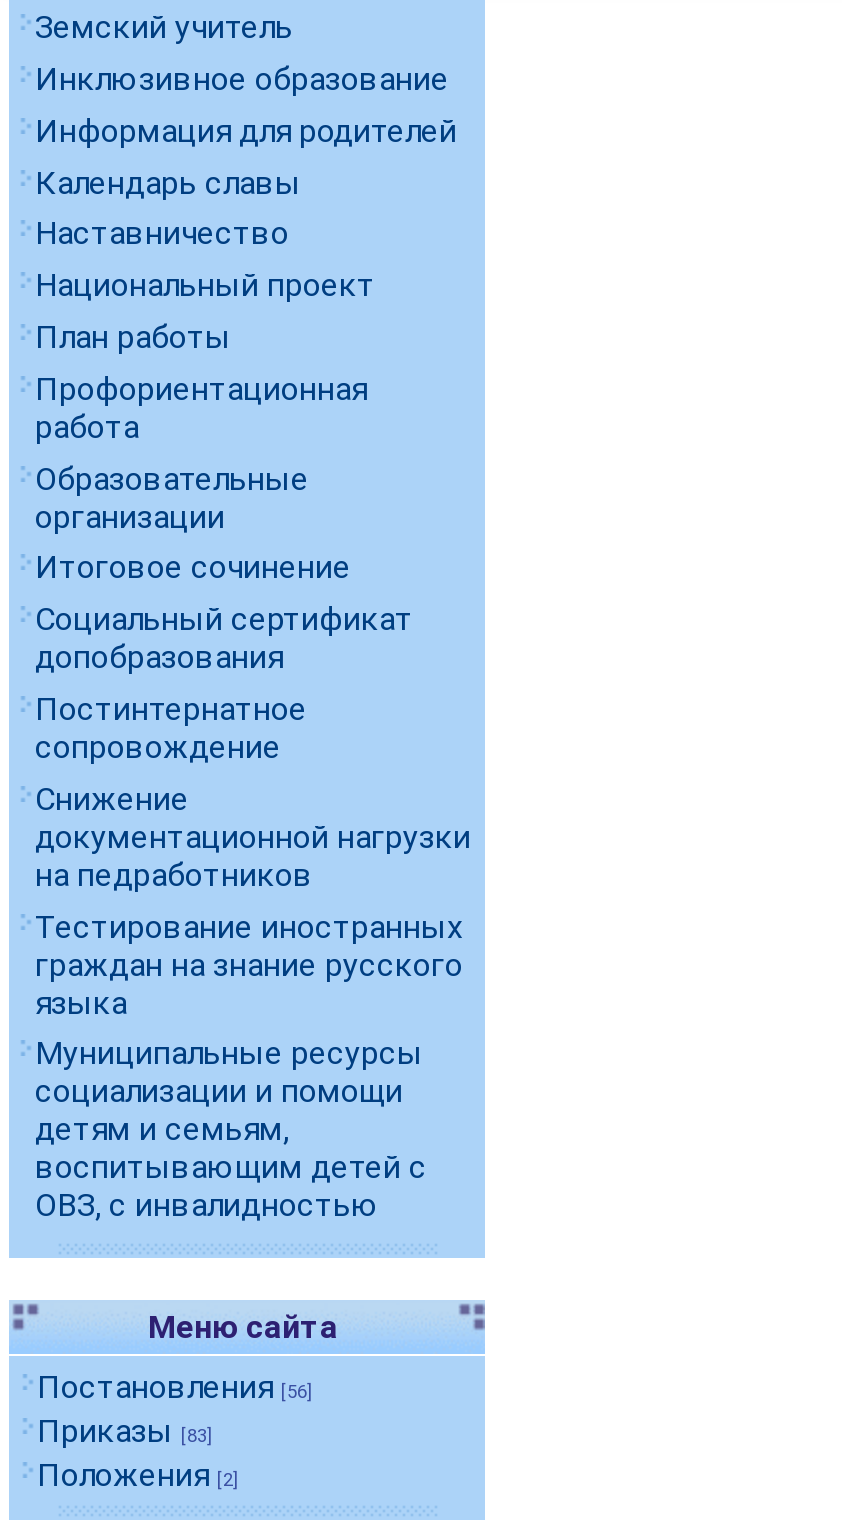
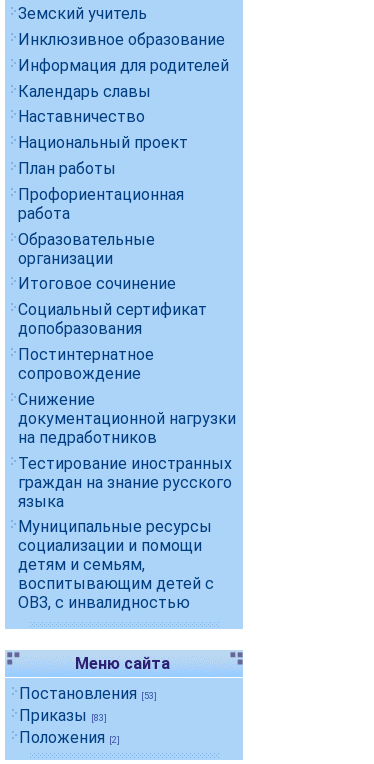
- Постановления [56]
+ Постановления [53]
